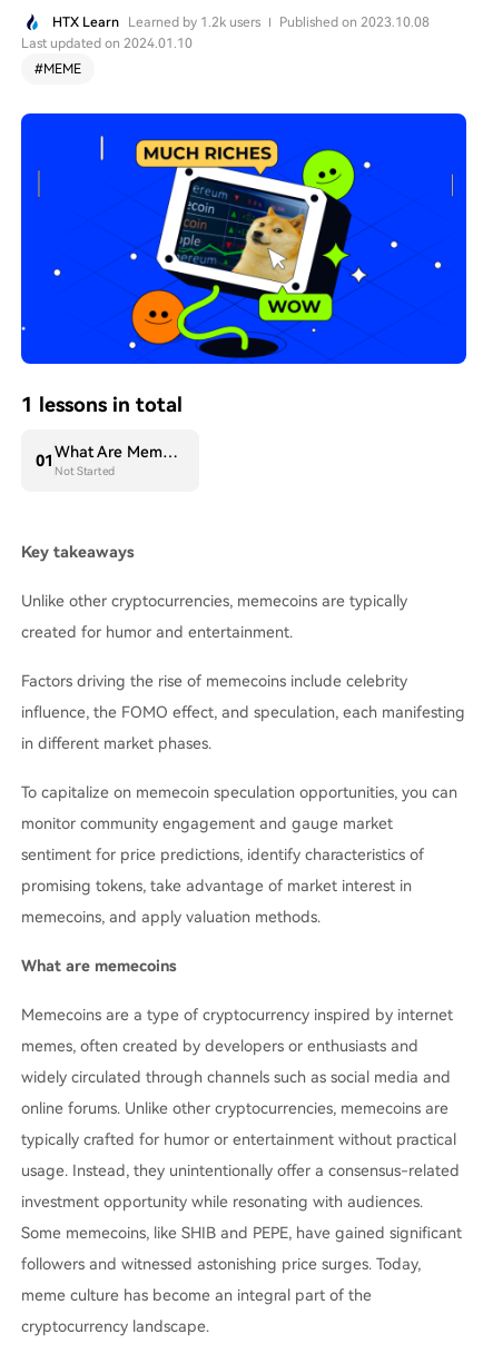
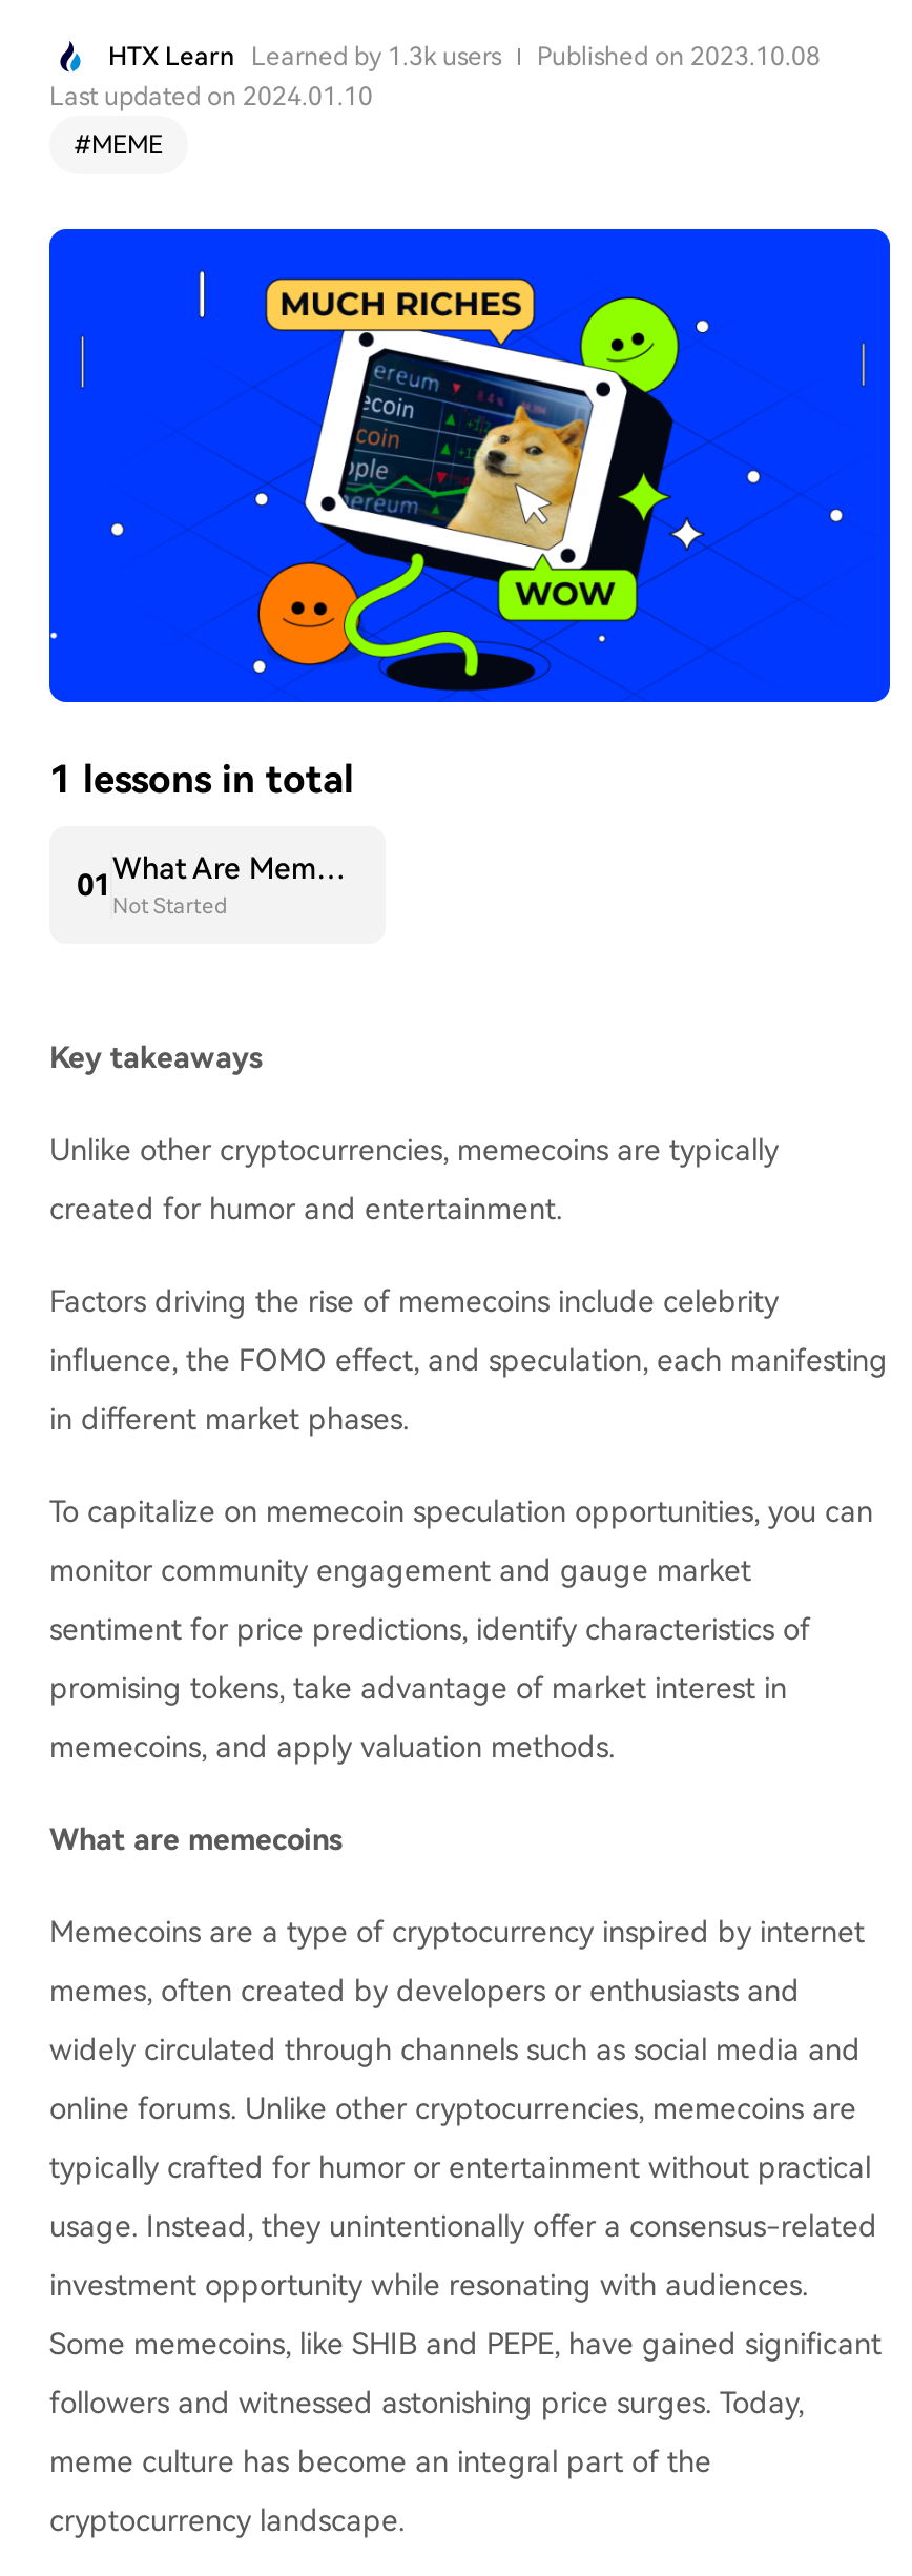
- HTX Learn Learned by 1.2k users
+ HTX Learn Learned by 1.3k users
